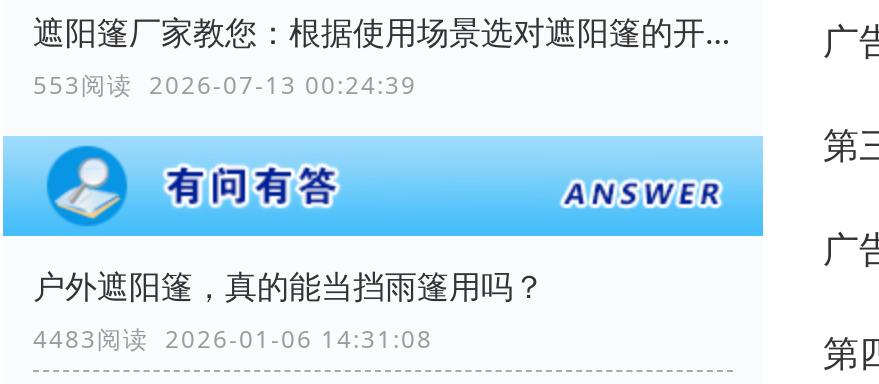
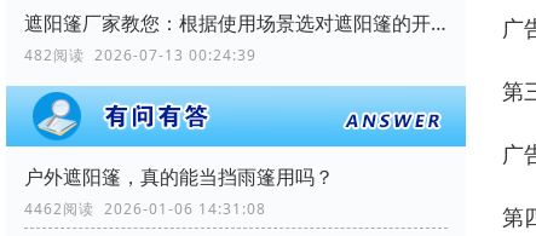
- 553阅读 2026-07-13 00:24:39
+ 482阅读 2026-07-13 00:24:39

- 4483阅读 2026-01-06 14:31:08
+ 4462阅读 2026-01-06 14:31:08
